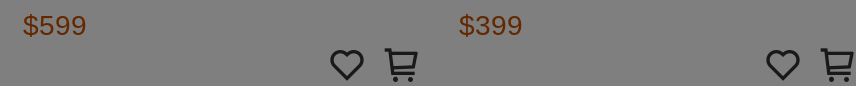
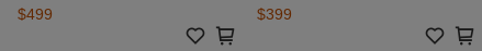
- $599
+ $499
